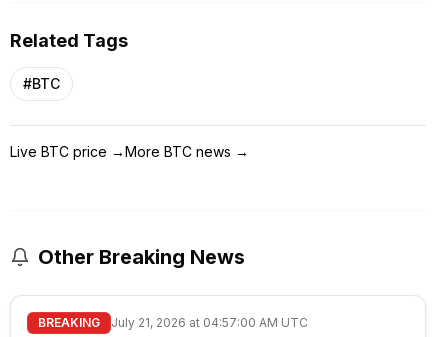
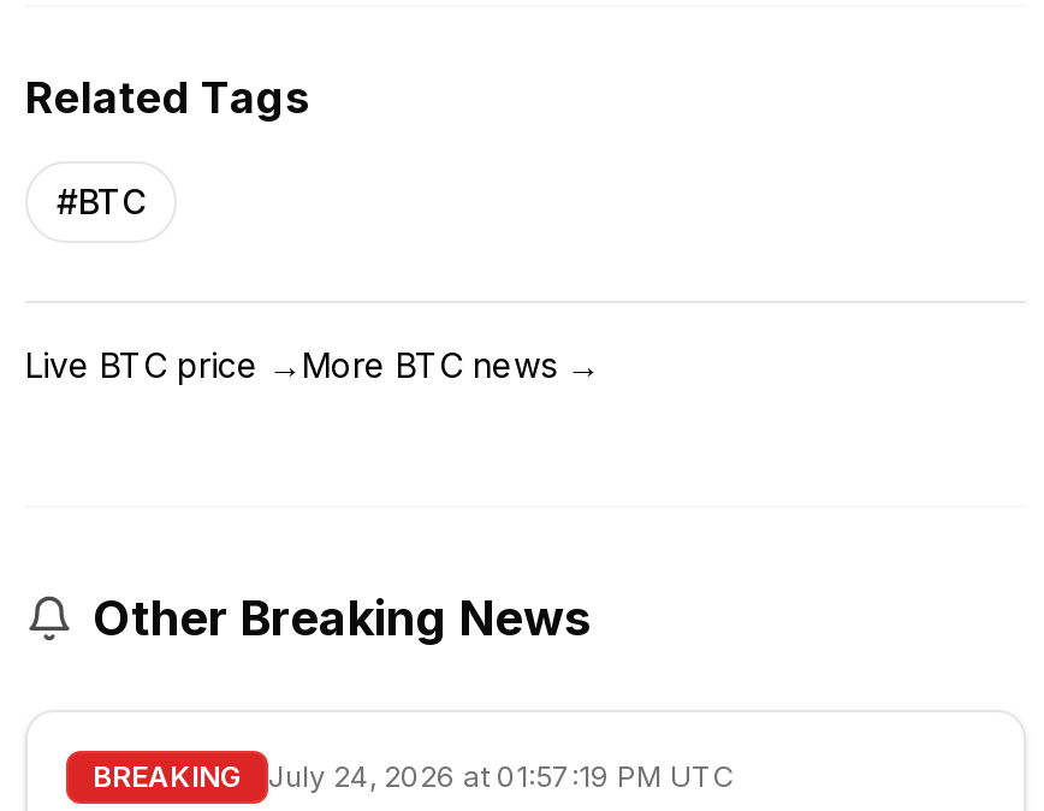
- BREAKING July 21, 2026 at 04:57:00 AM UTC
+ BREAKING July 24, 2026 at 01:57:19 PM UTC
